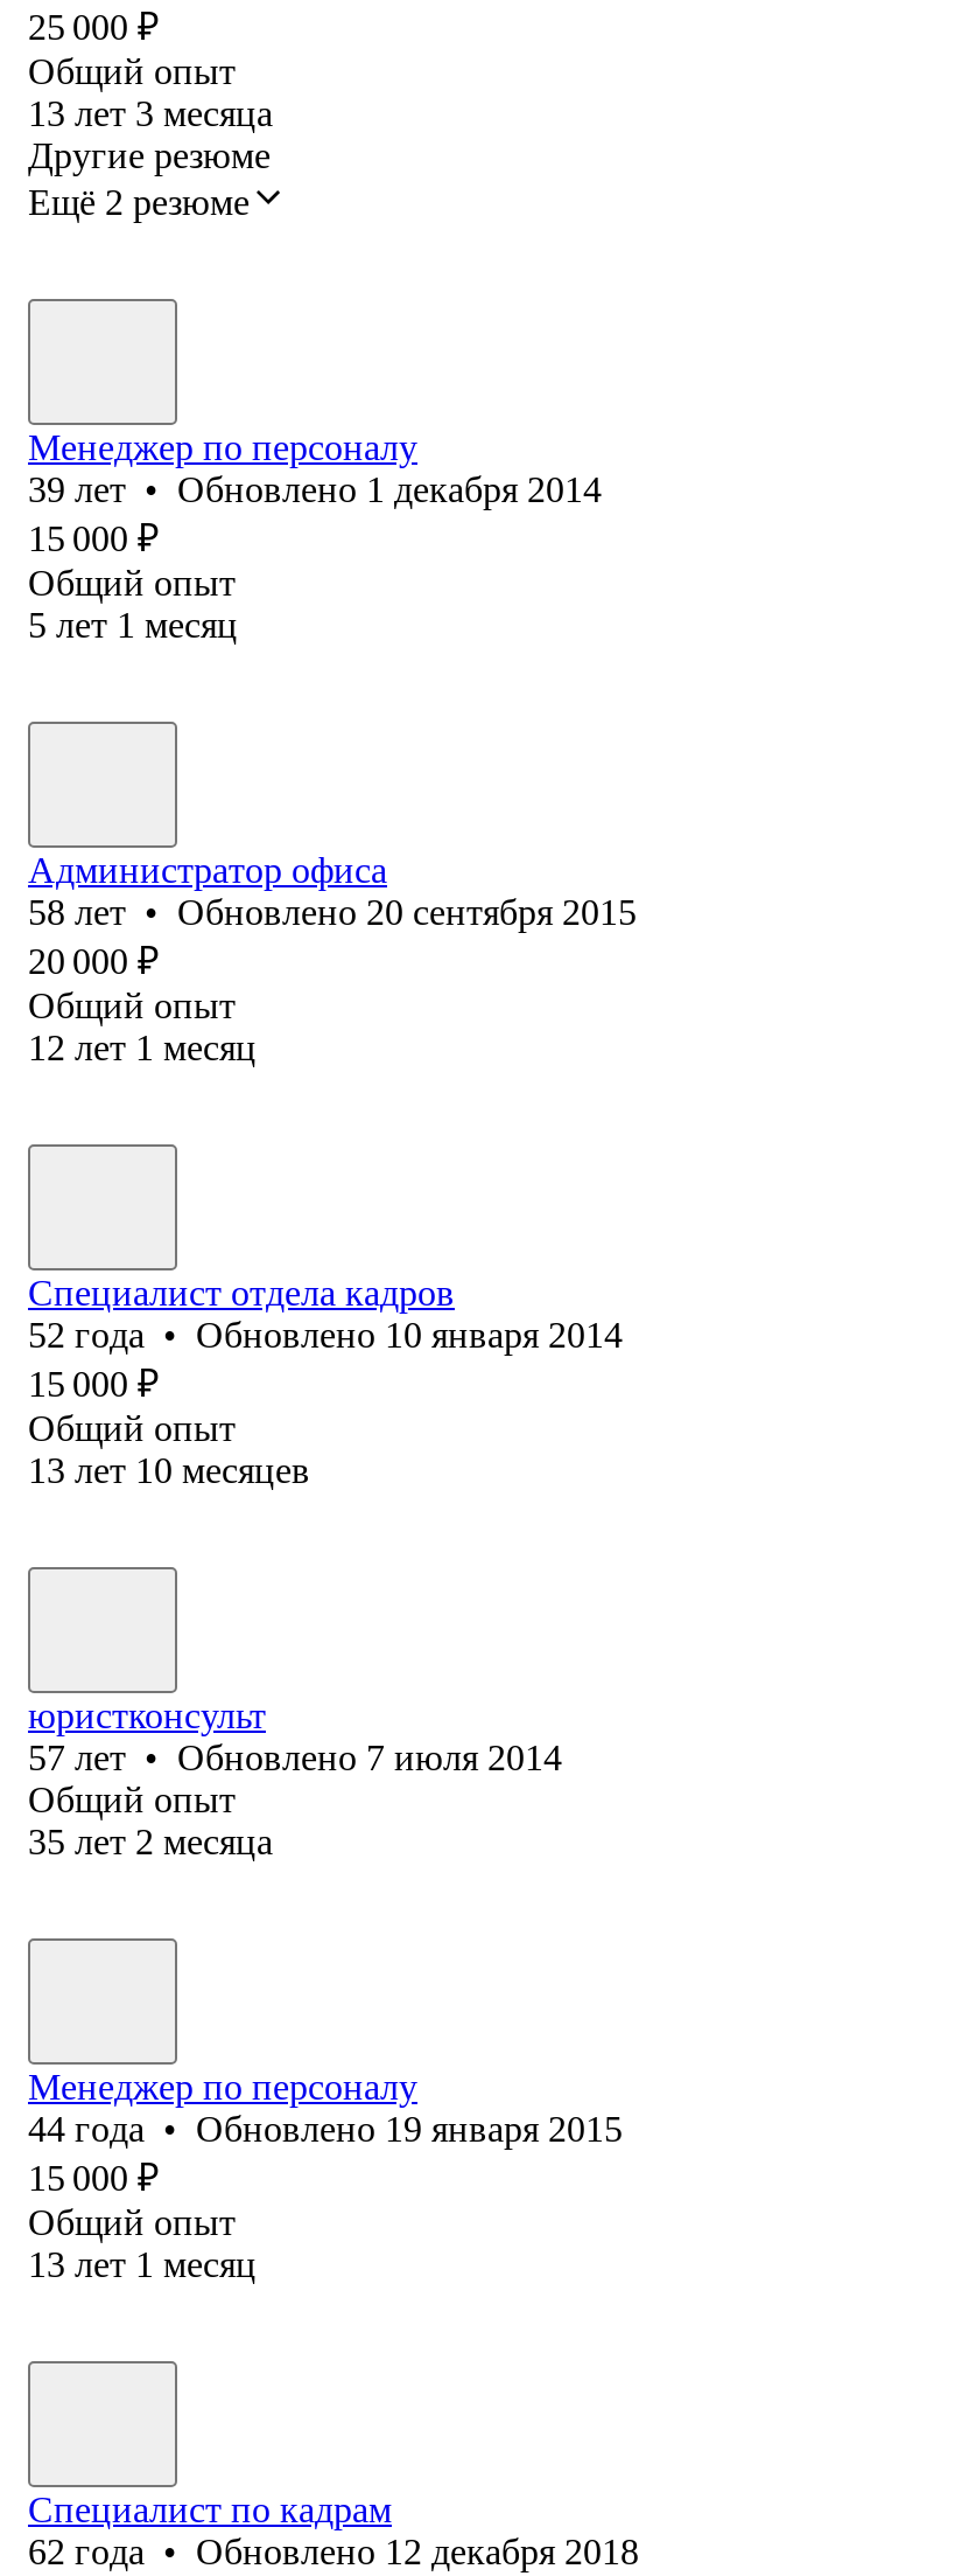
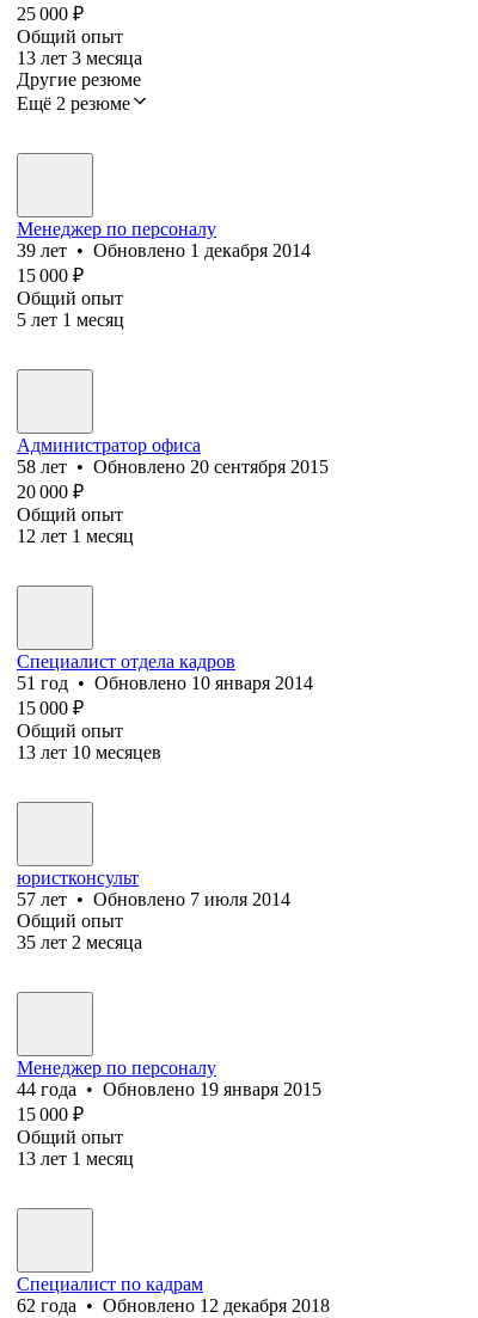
- 52 года • Обновлено 10 января 2014
+ 51 год • Обновлено 10 января 2014
